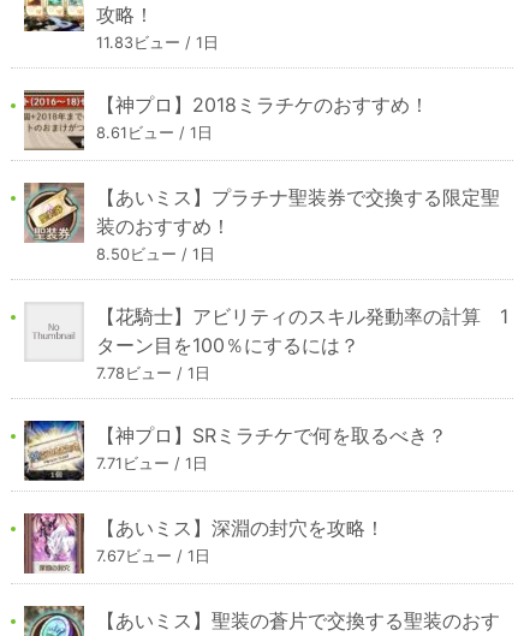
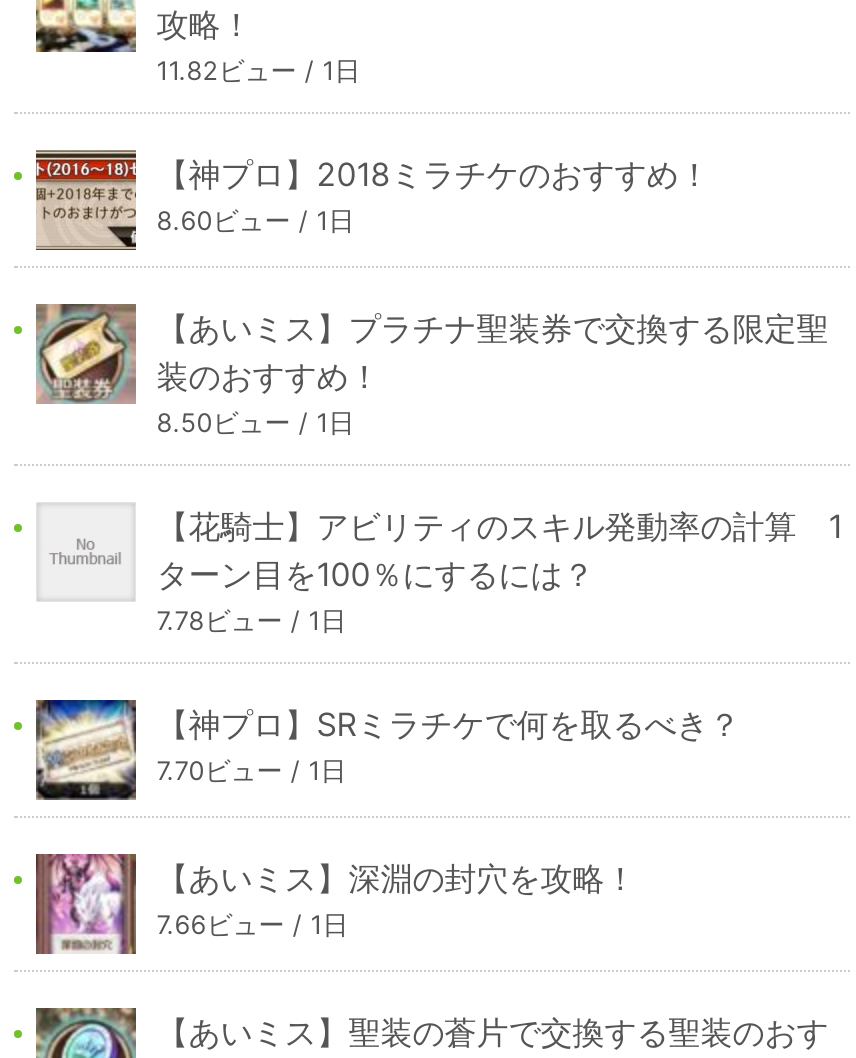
- 11.83ビュー / 1日
+ 11.82ビュー / 1日

- 8.61ビュー / 1日
+ 8.60ビュー / 1日

- 7.71ビュー / 1日
+ 7.70ビュー / 1日

- 7.67ビュー / 1日
+ 7.66ビュー / 1日
